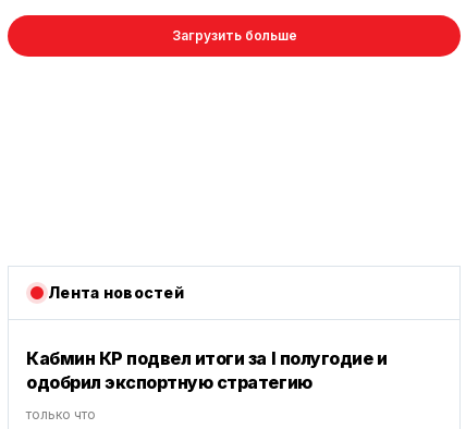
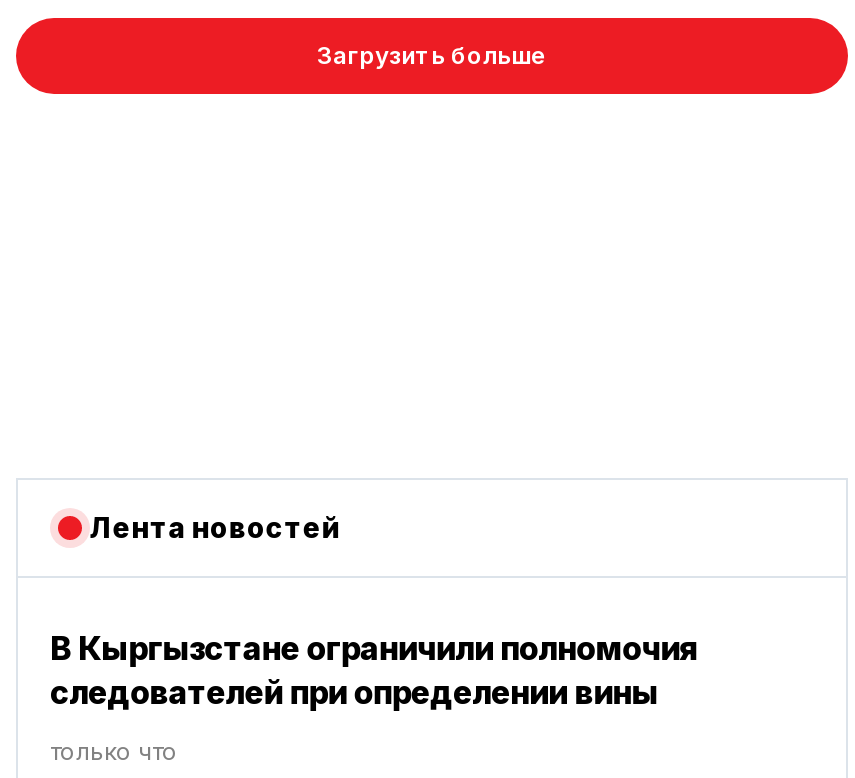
- Кабмин КР подвел итоги за I полугодие и
- одобрил экспортную стратегию
+ В Кыргызстане ограничили полномочия
+ следователей при определении вины
